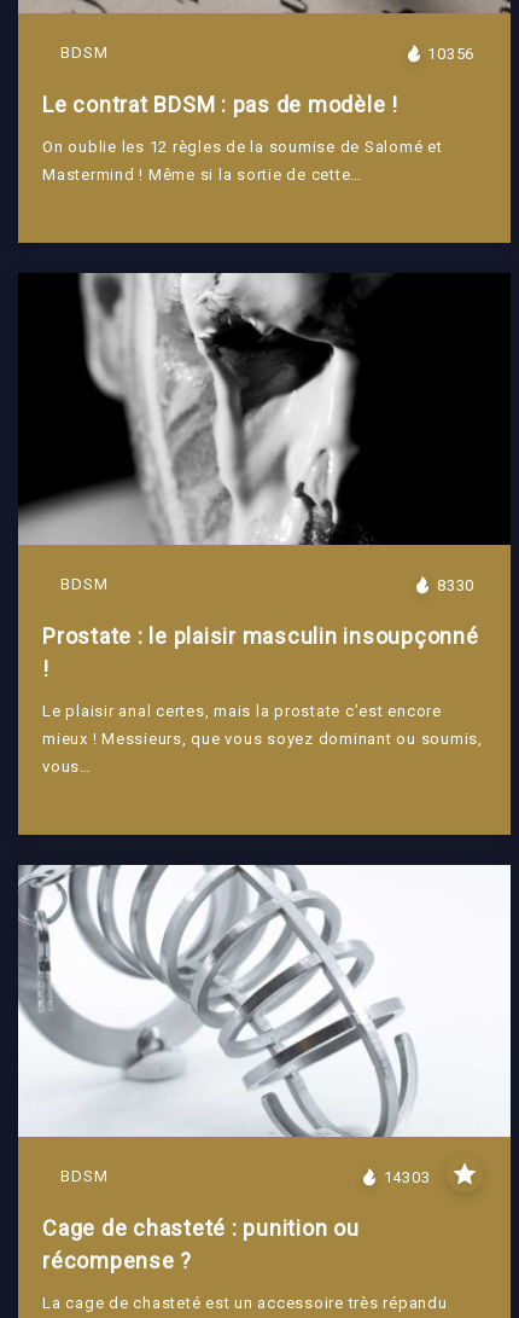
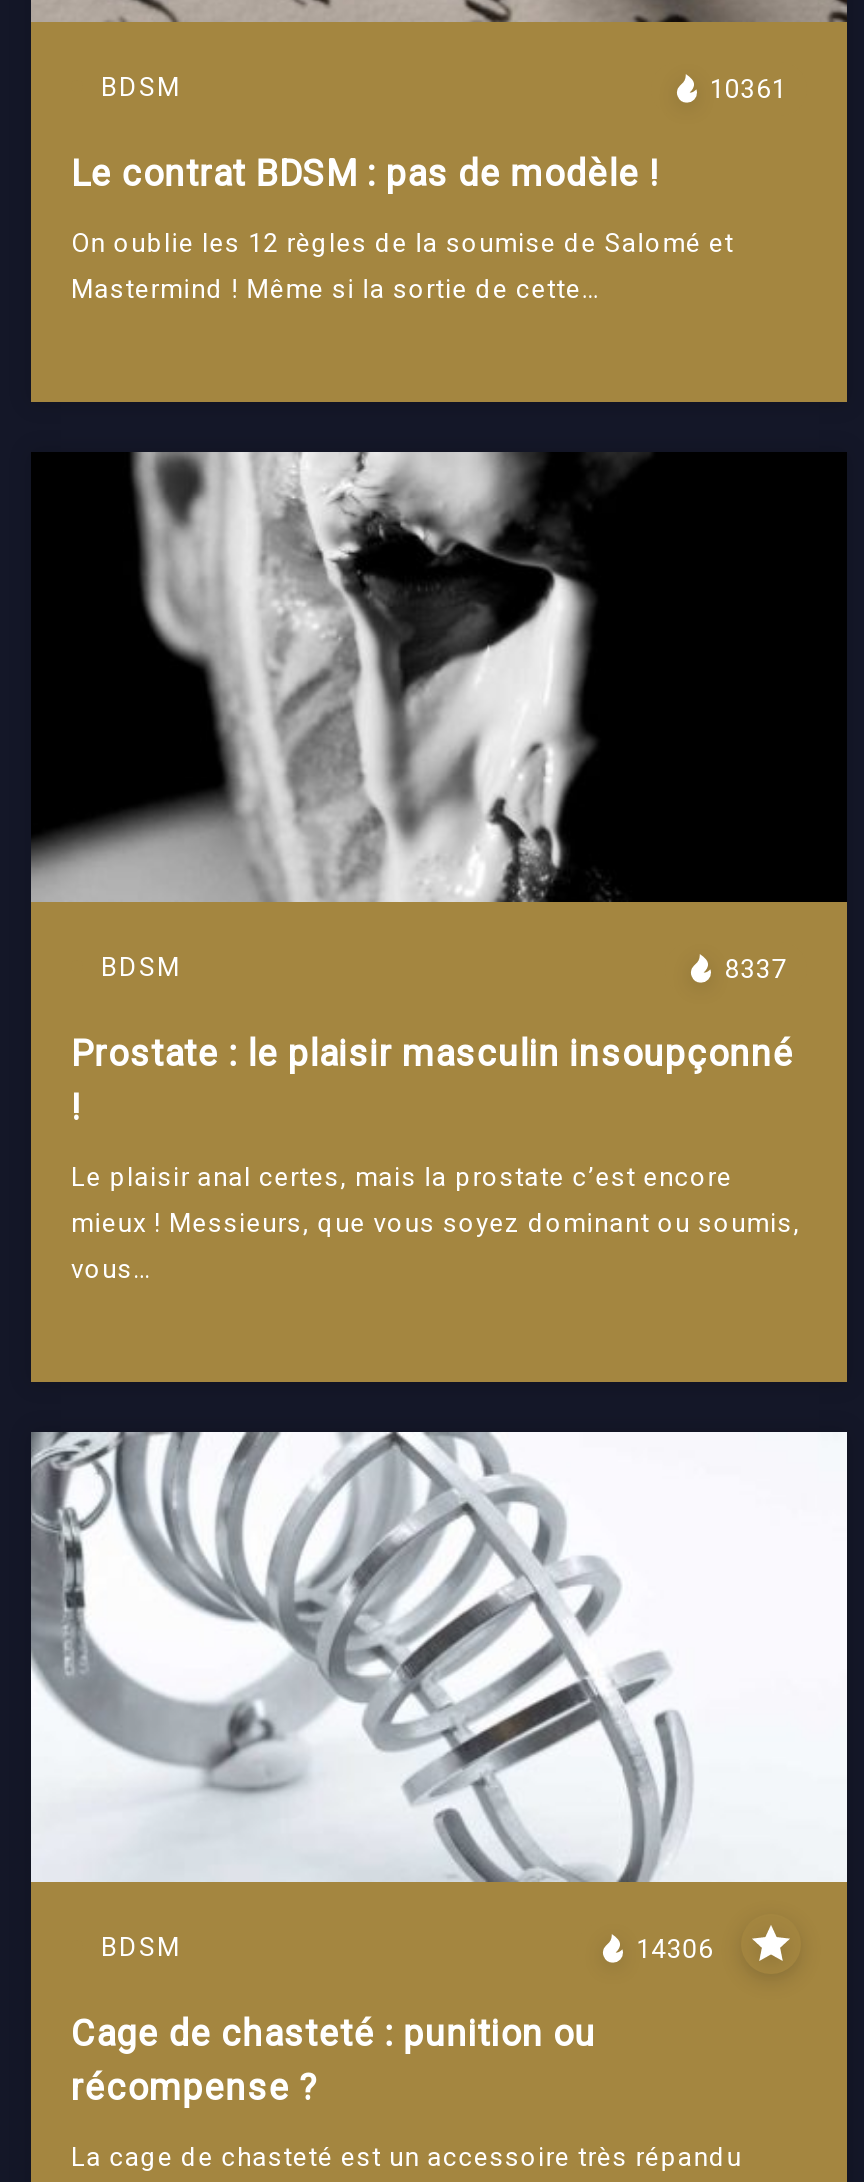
- 10356
+ 10361

- 8330
+ 8337

- 14303
+ 14306
